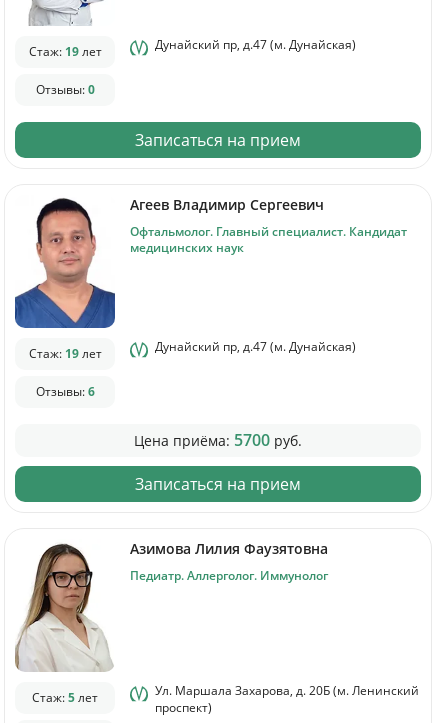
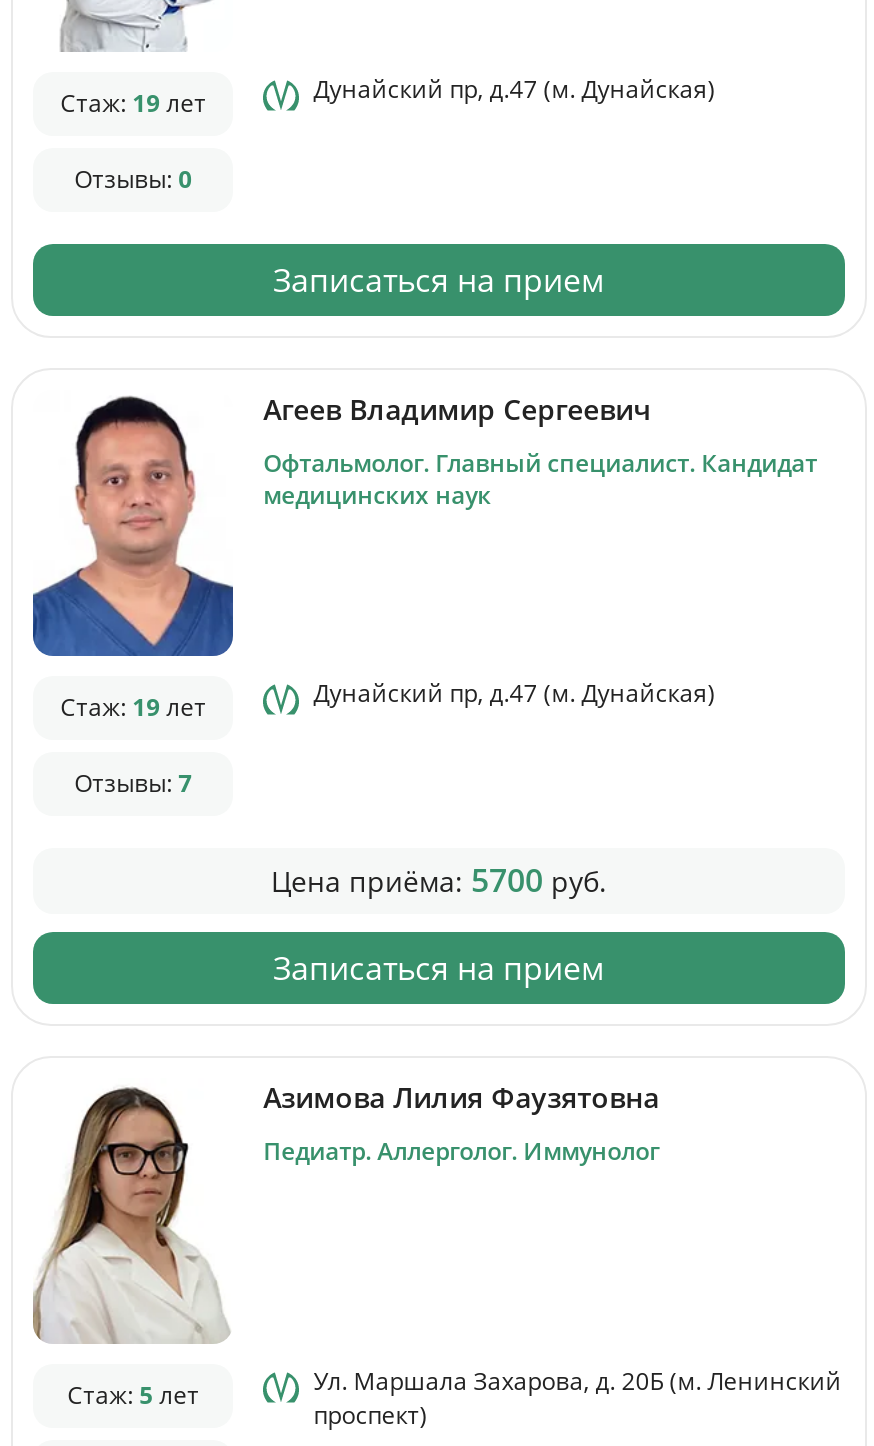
- Отзывы: 6
+ Отзывы: 7
